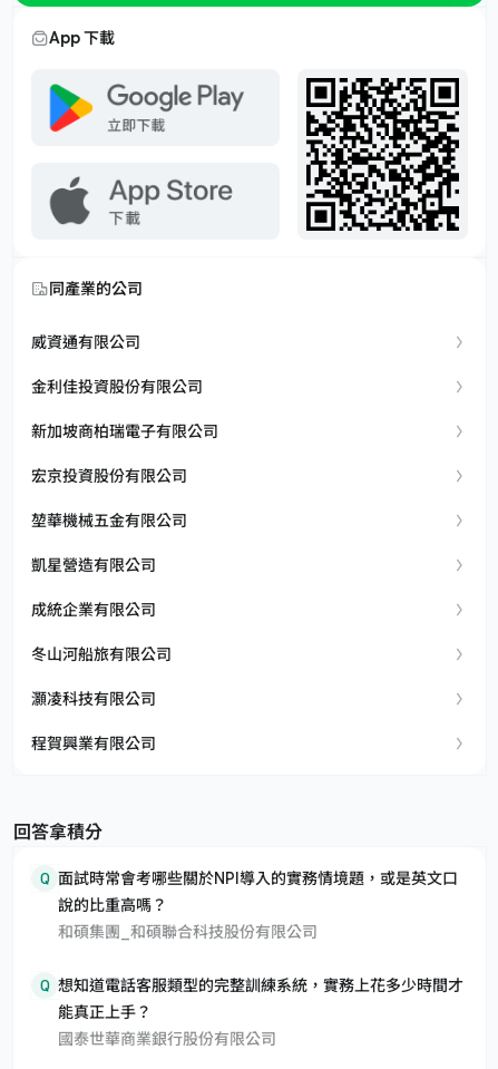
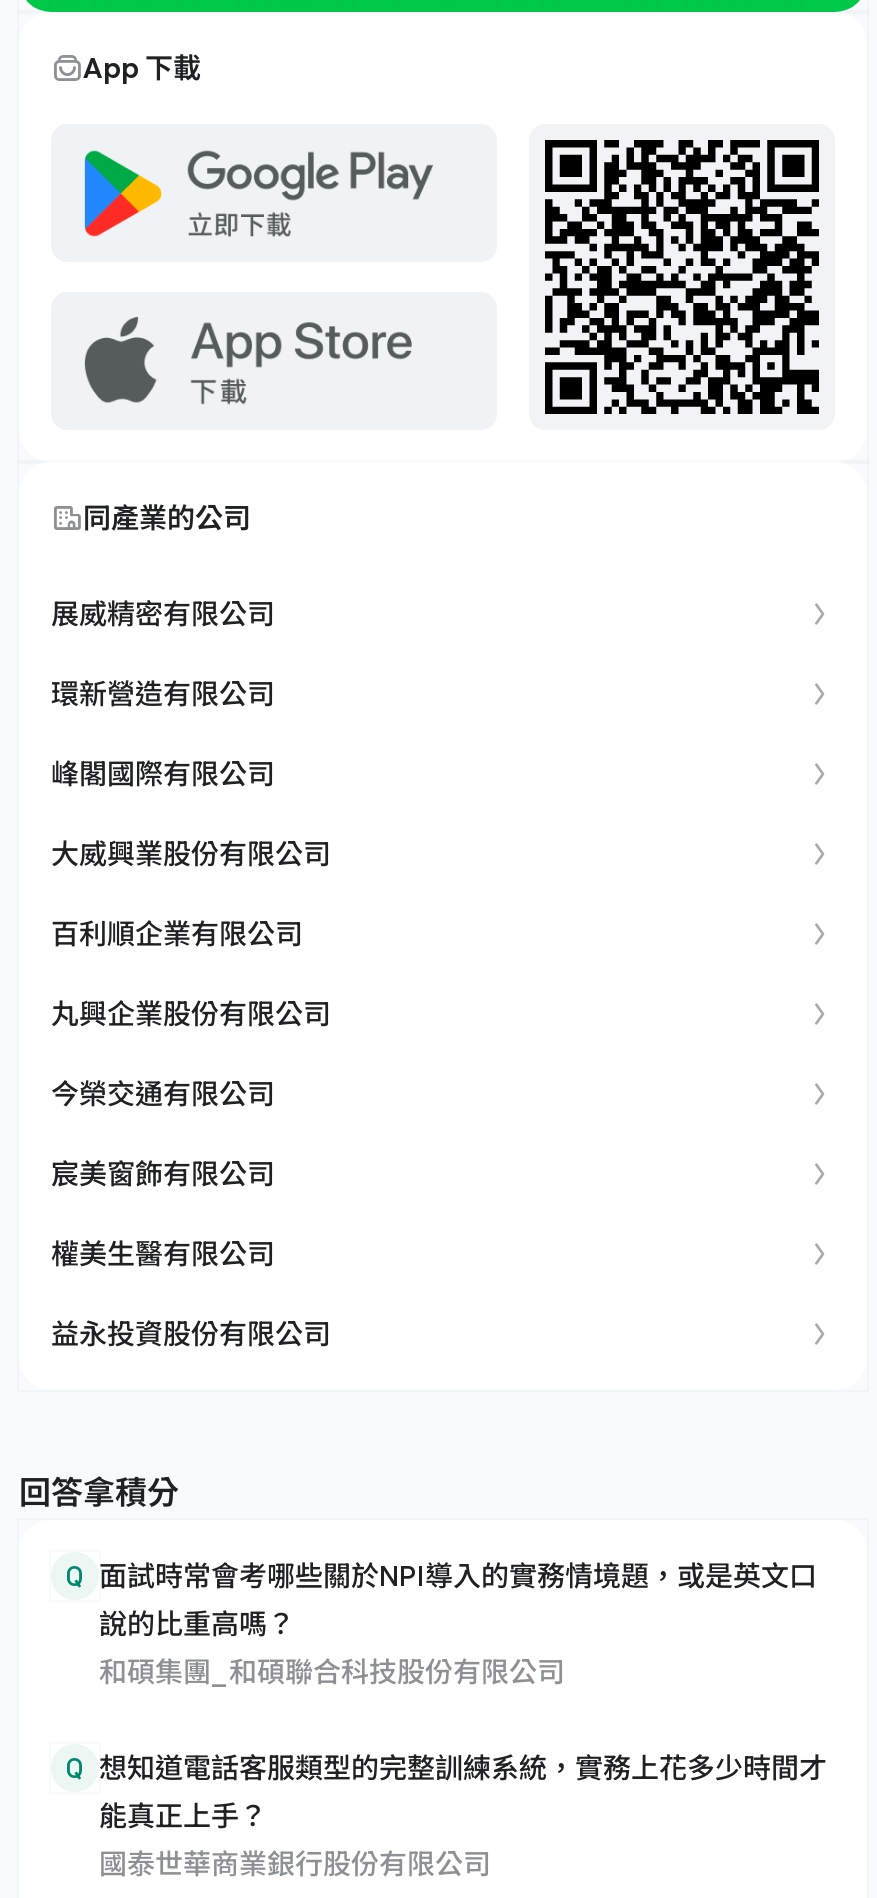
- 威資通有限公司
+ 展威精密有限公司

- 金利佳投資股份有限公司
+ 環新營造有限公司

- 新加坡商柏瑞電子有限公司
+ 峰閣國際有限公司

- 宏京投資股份有限公司
+ 大威興業股份有限公司

- 堃華機械五金有限公司
+ 百利順企業有限公司

- 凱星營造有限公司
+ 丸興企業股份有限公司

- 成統企業有限公司
+ 今榮交通有限公司

- 冬山河船旅有限公司
+ 宸美窗飾有限公司

- 灝凌科技有限公司
+ 權美生醫有限公司

- 程賀興業有限公司
+ 益永投資股份有限公司
